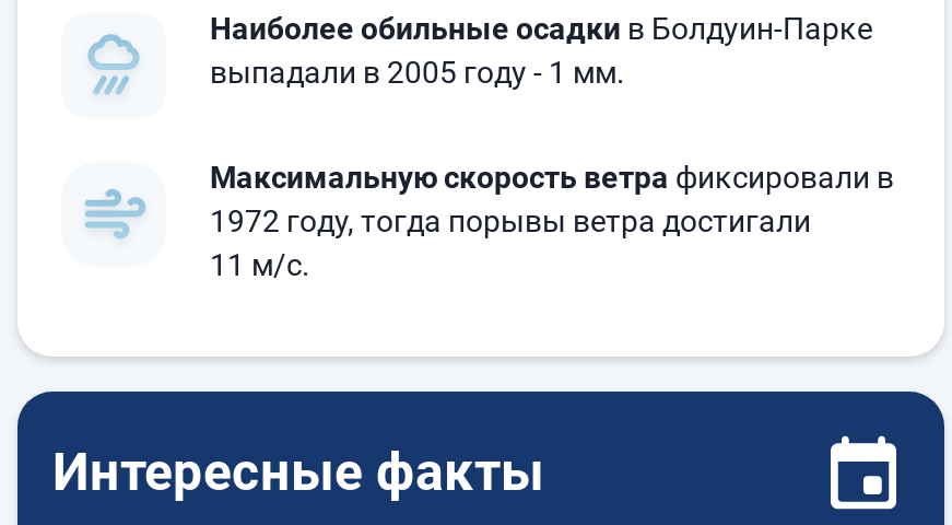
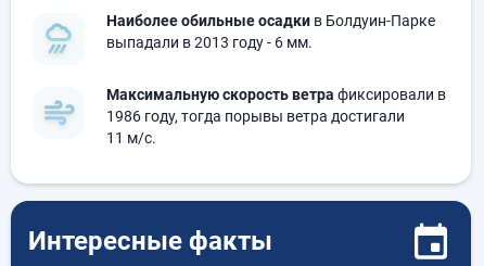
- выпадали в 2005 году - 1 мм.
+ выпадали в 2013 году - 6 мм.

- 1972 году, тогда порывы ветра достигали
+ 1986 году, тогда порывы ветра достигали
